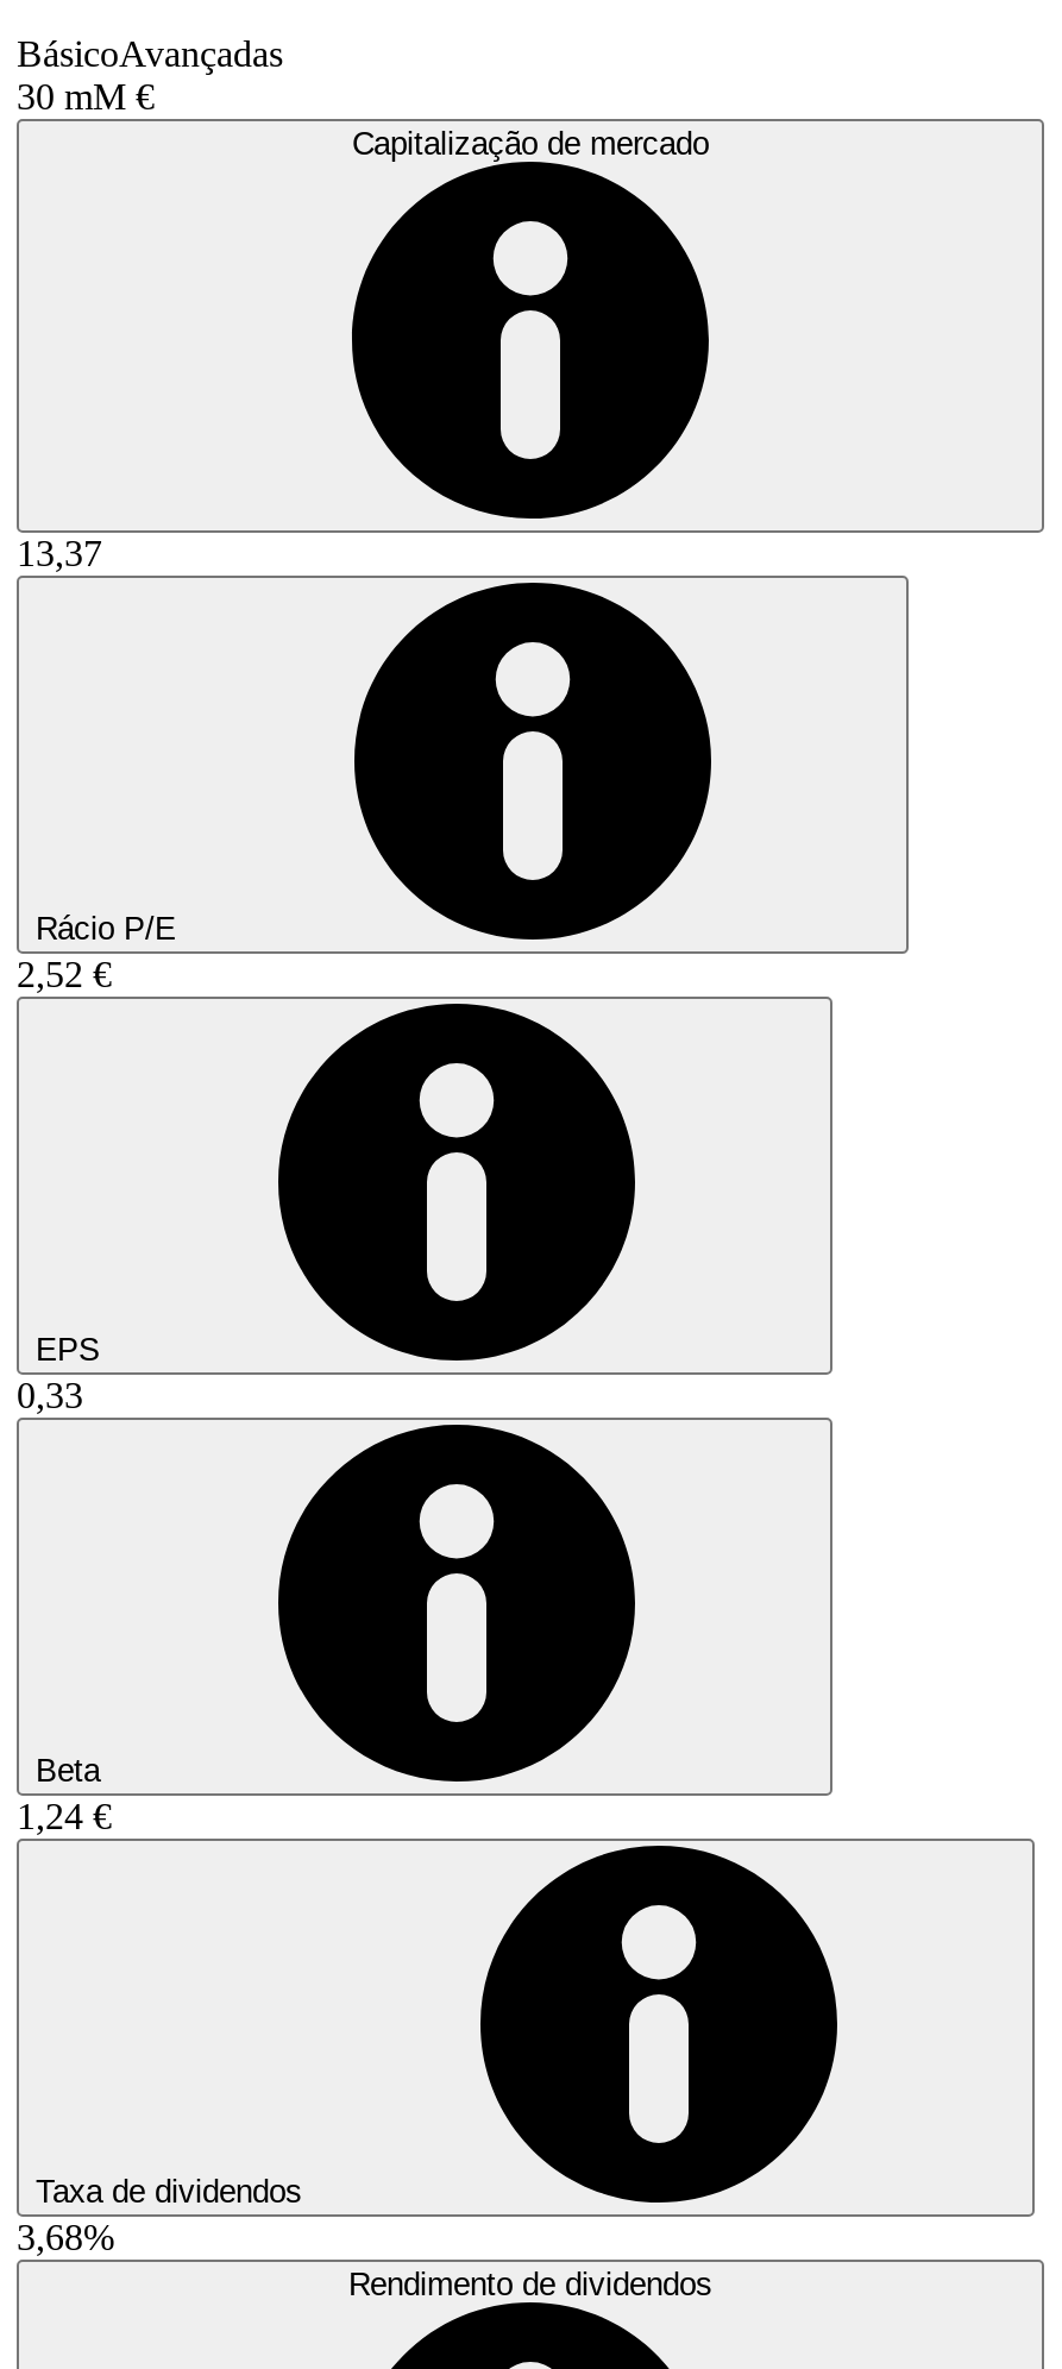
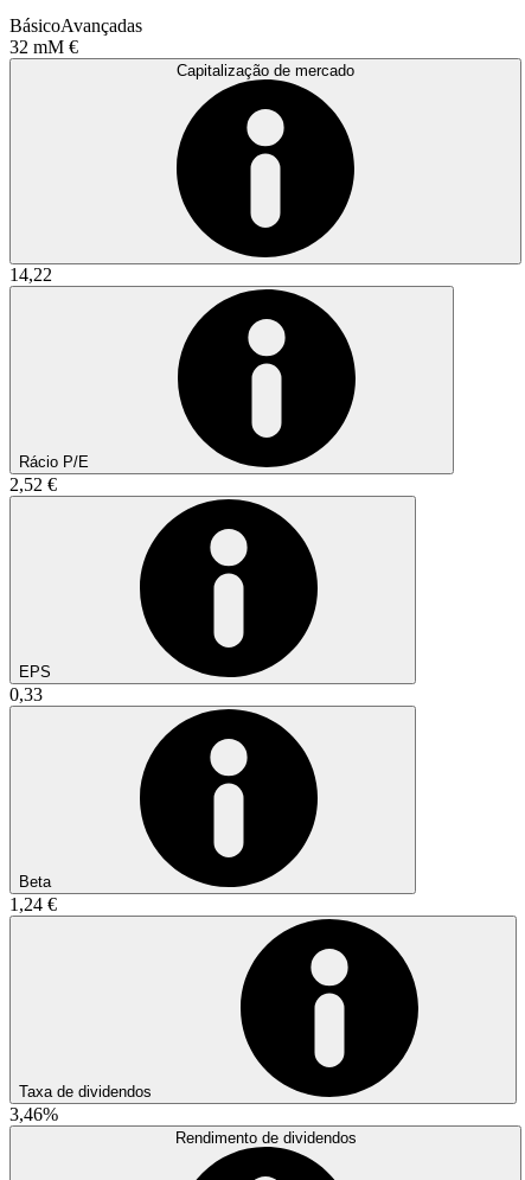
- 30 mM €
+ 32 mM €

- 13,37
+ 14,22

- 3,68%
+ 3,46%
